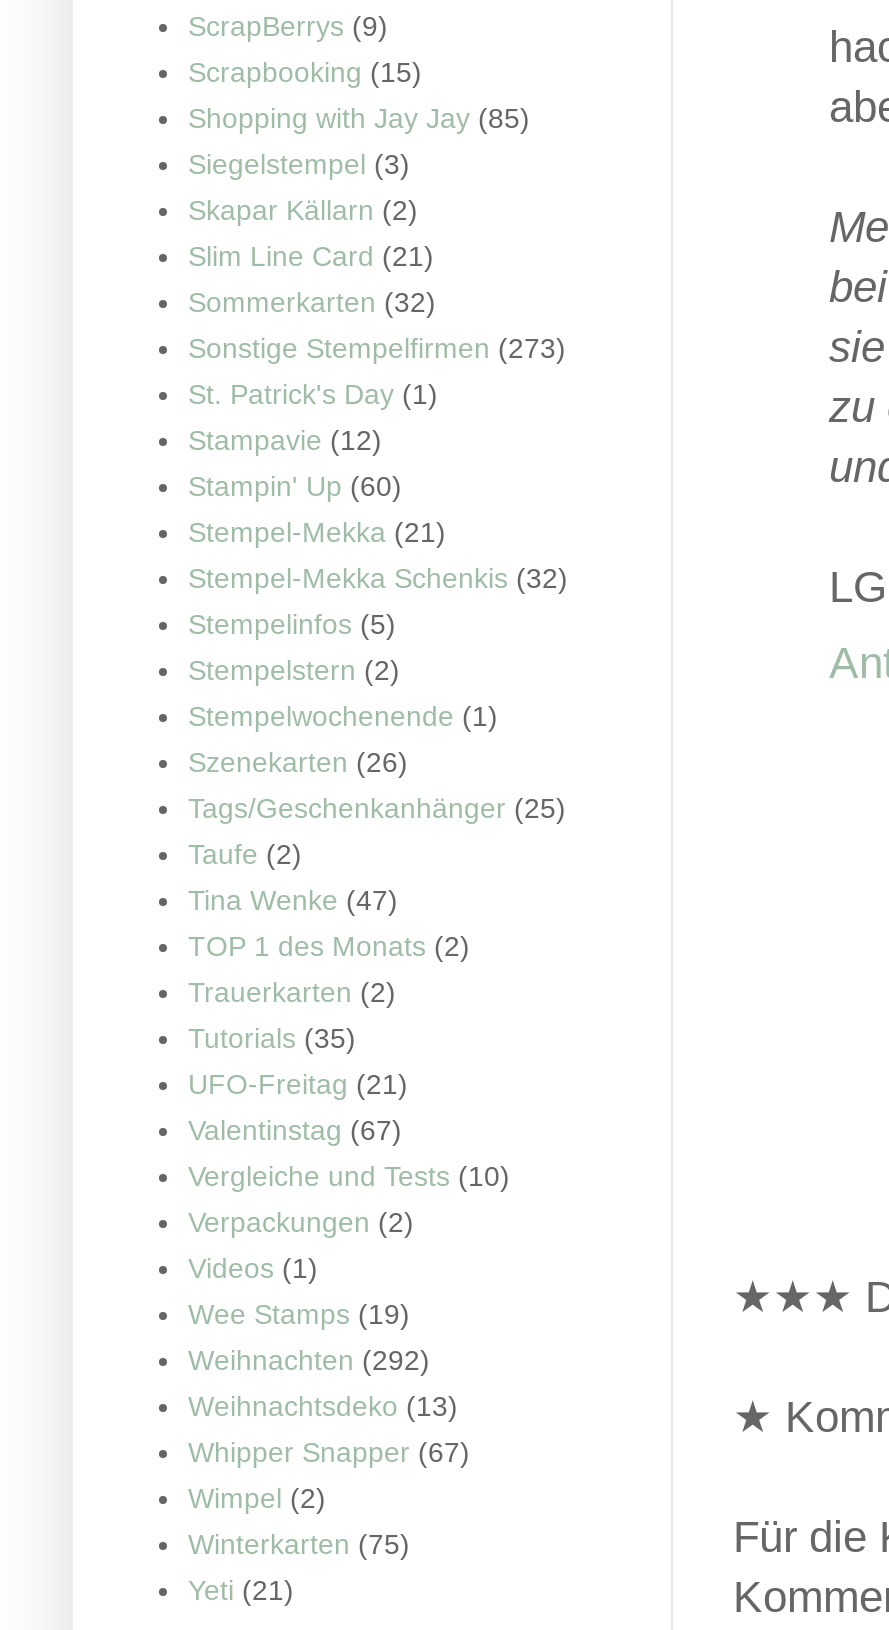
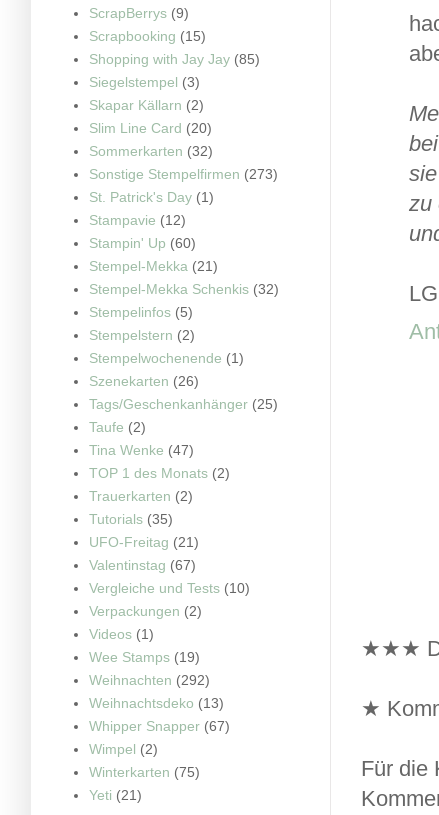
- Slim Line Card (21)
+ Slim Line Card (20)
